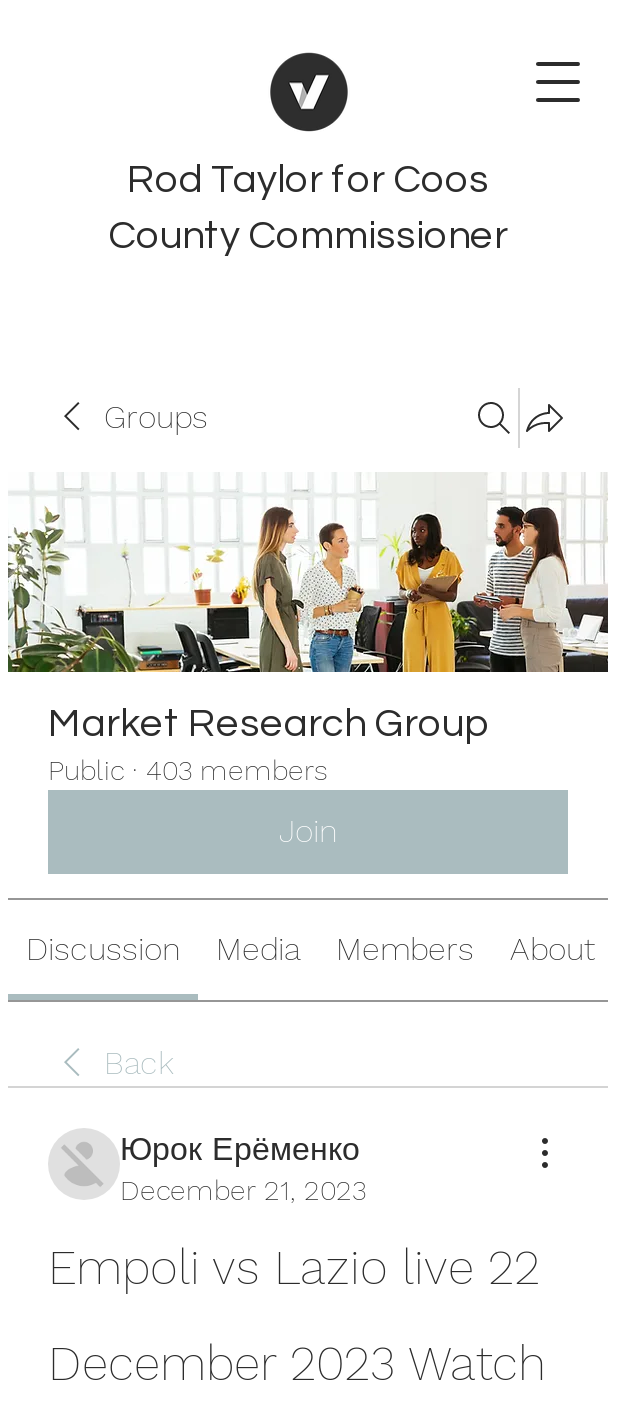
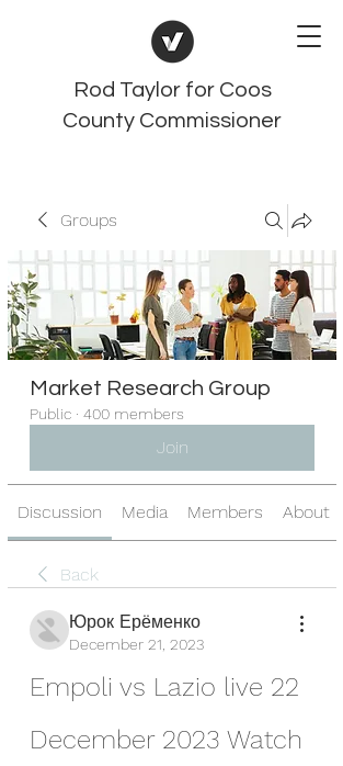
- Public · 403 members
+ Public · 400 members
